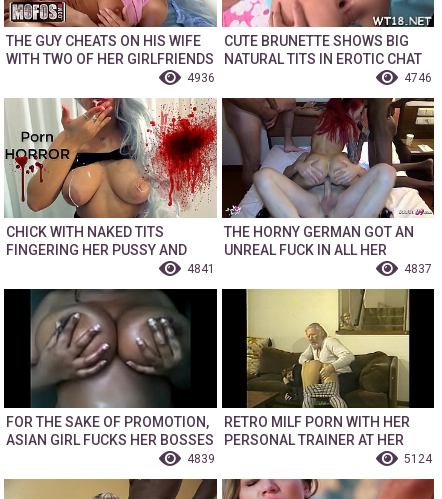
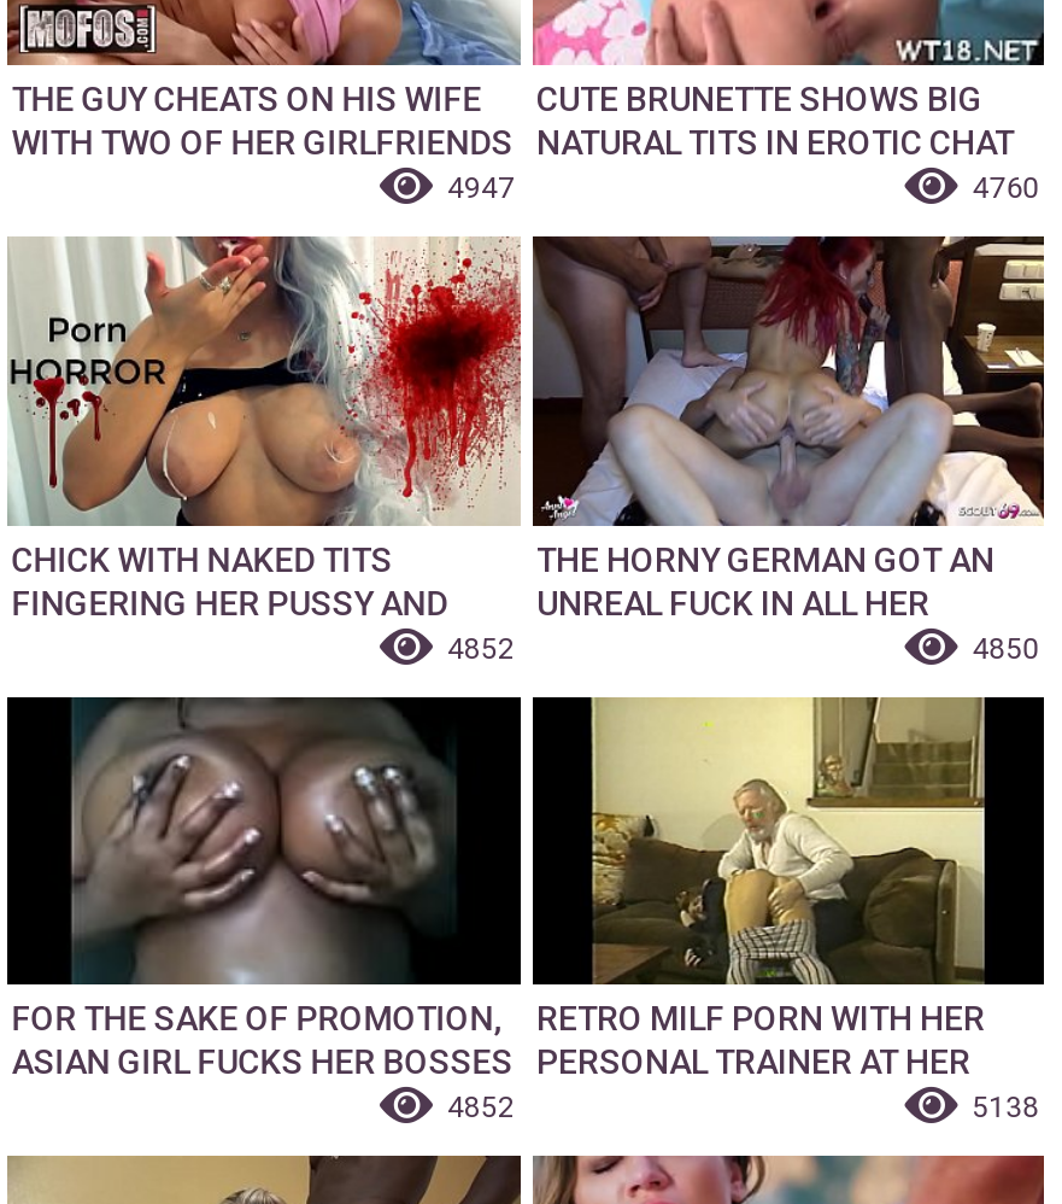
- 4936
+ 4947

- 4746
+ 4760

- 4841
+ 4852

- 4837
+ 4850

- 4839
+ 4852

- 5124
+ 5138
